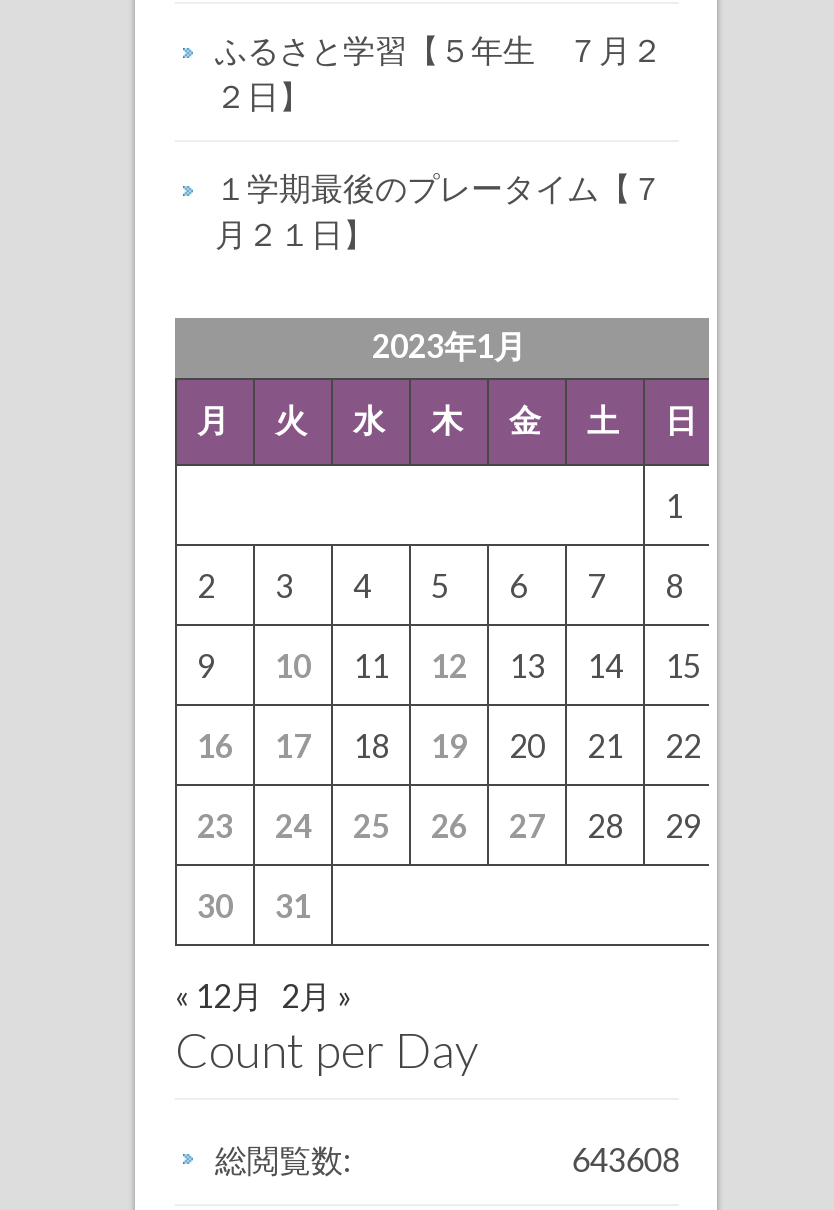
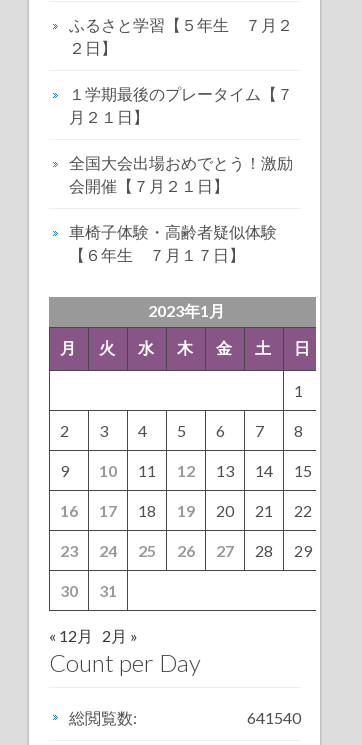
+ 全国大会出場おめでとう！激励
+ 会開催【７月２１日】
+ 車椅子体験・高齢者疑似体験
+ 【６年生 ７月１７日】

- 643608
+ 641540
